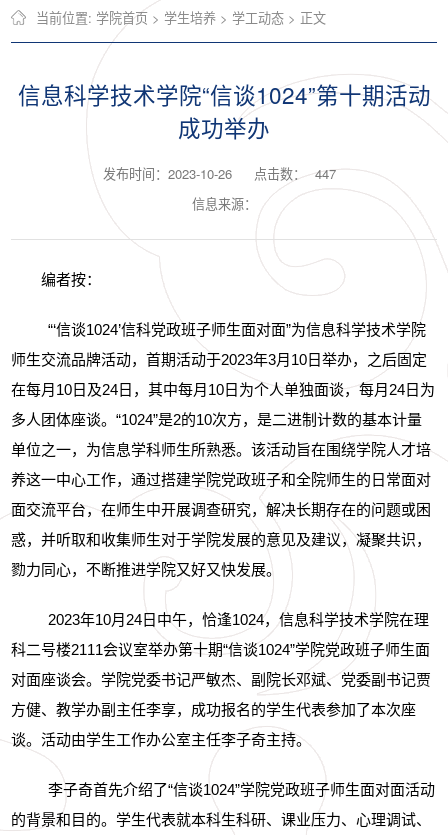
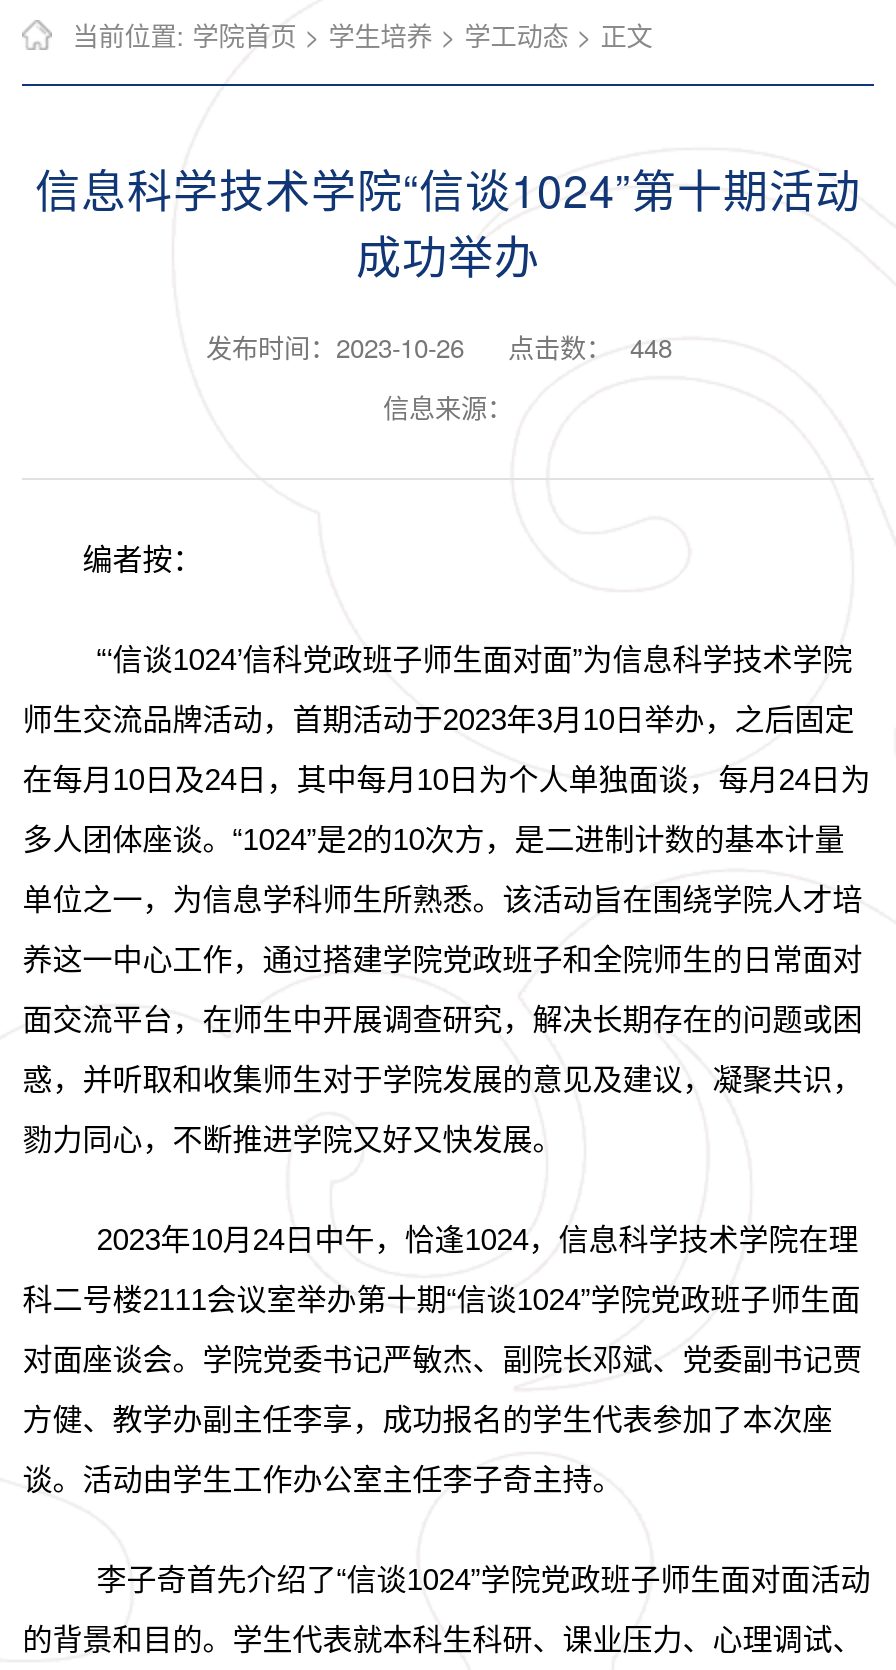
- 发布时间：2023-10-26 点击数： 447
+ 发布时间：2023-10-26 点击数： 448
